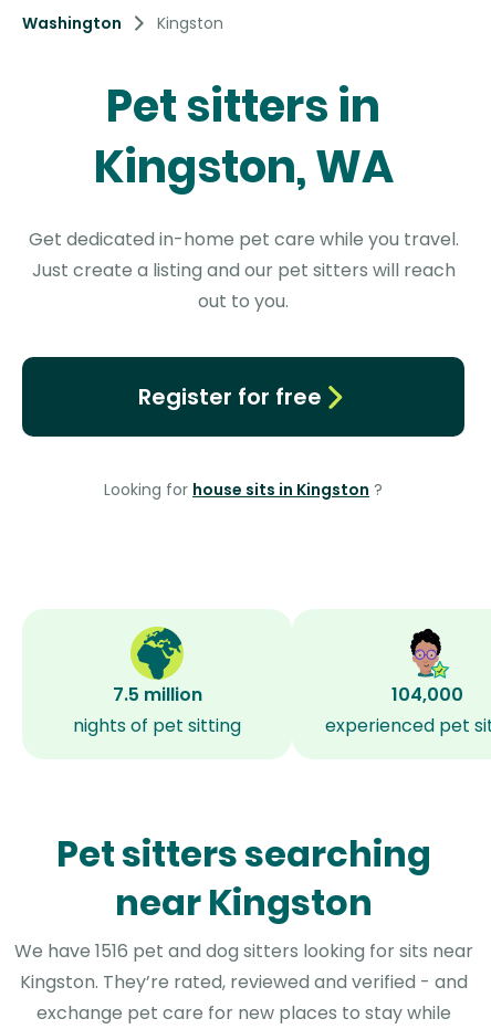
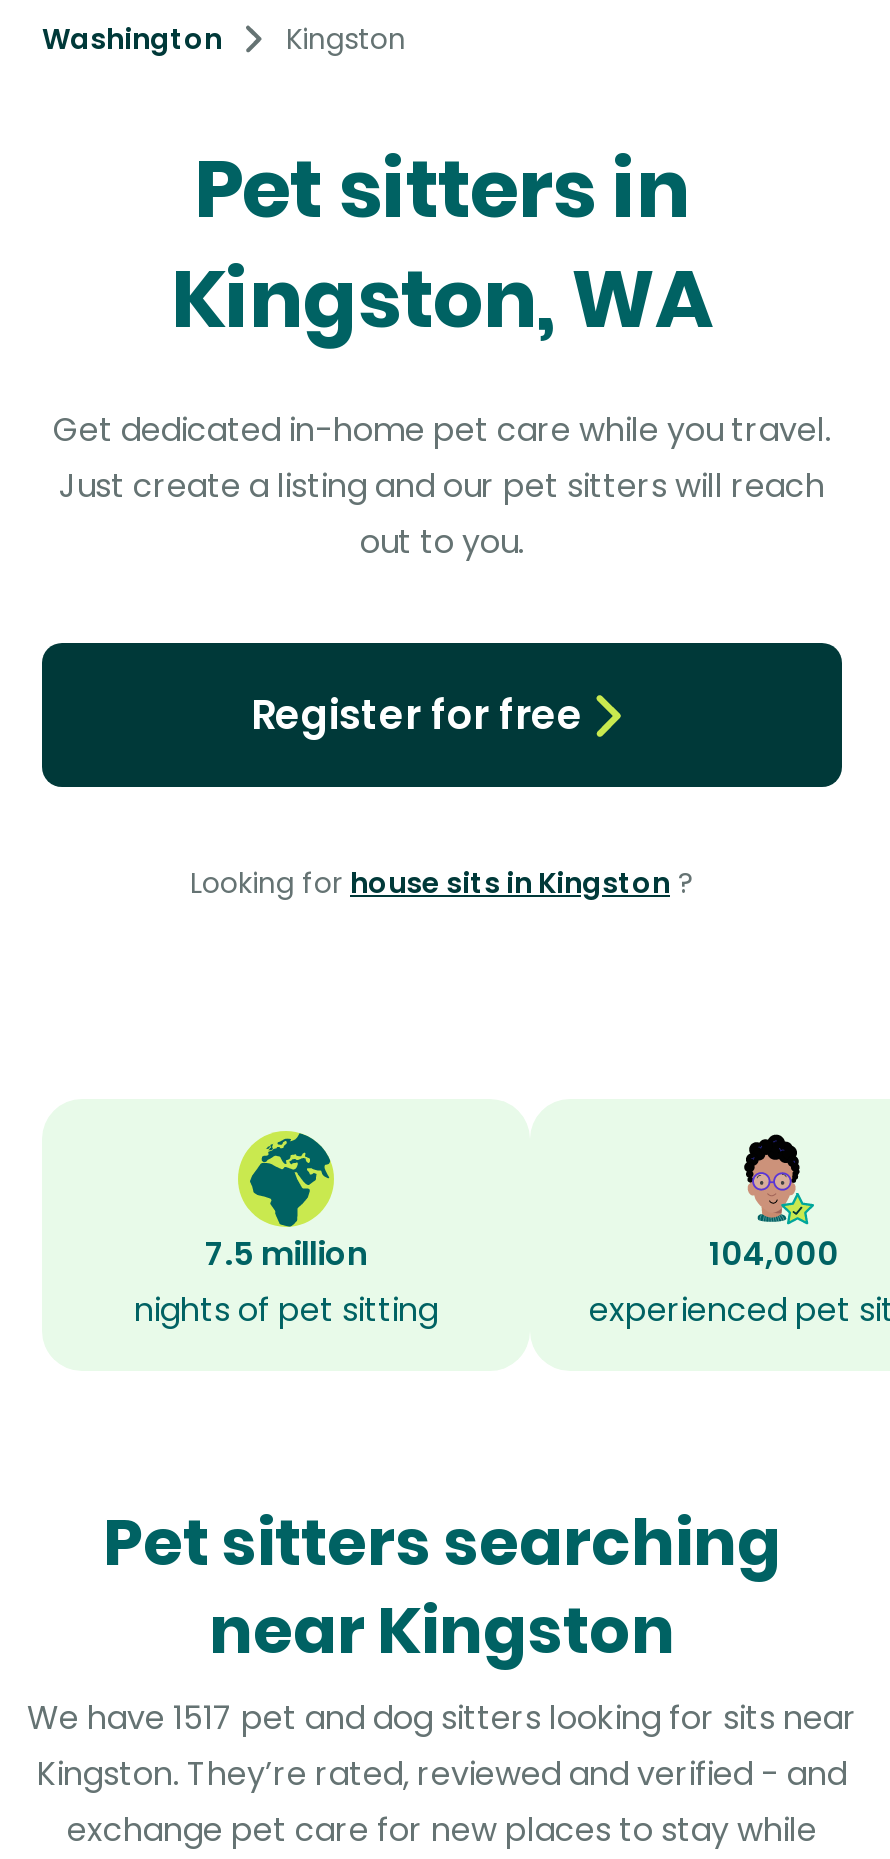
- We have 1516 pet and dog sitters looking for sits near
+ We have 1517 pet and dog sitters looking for sits near
